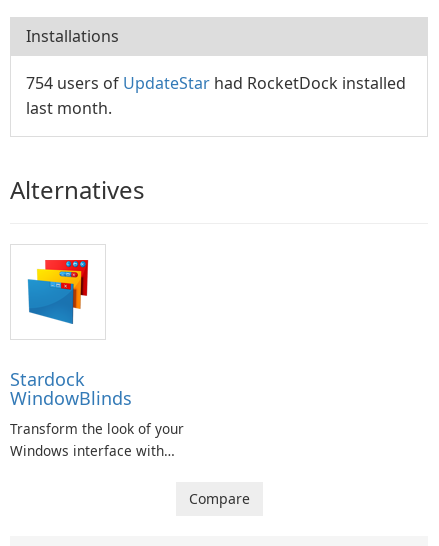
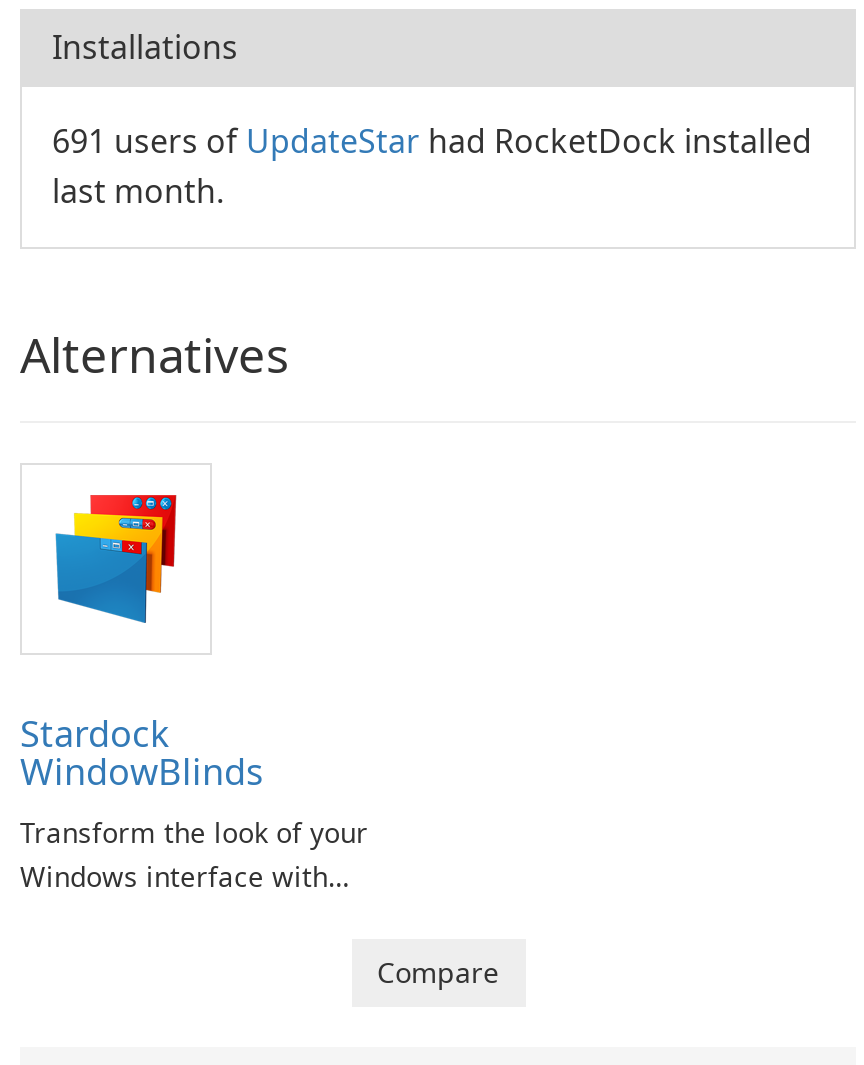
- 754 users of UpdateStar had RocketDock installed
+ 691 users of UpdateStar had RocketDock installed
